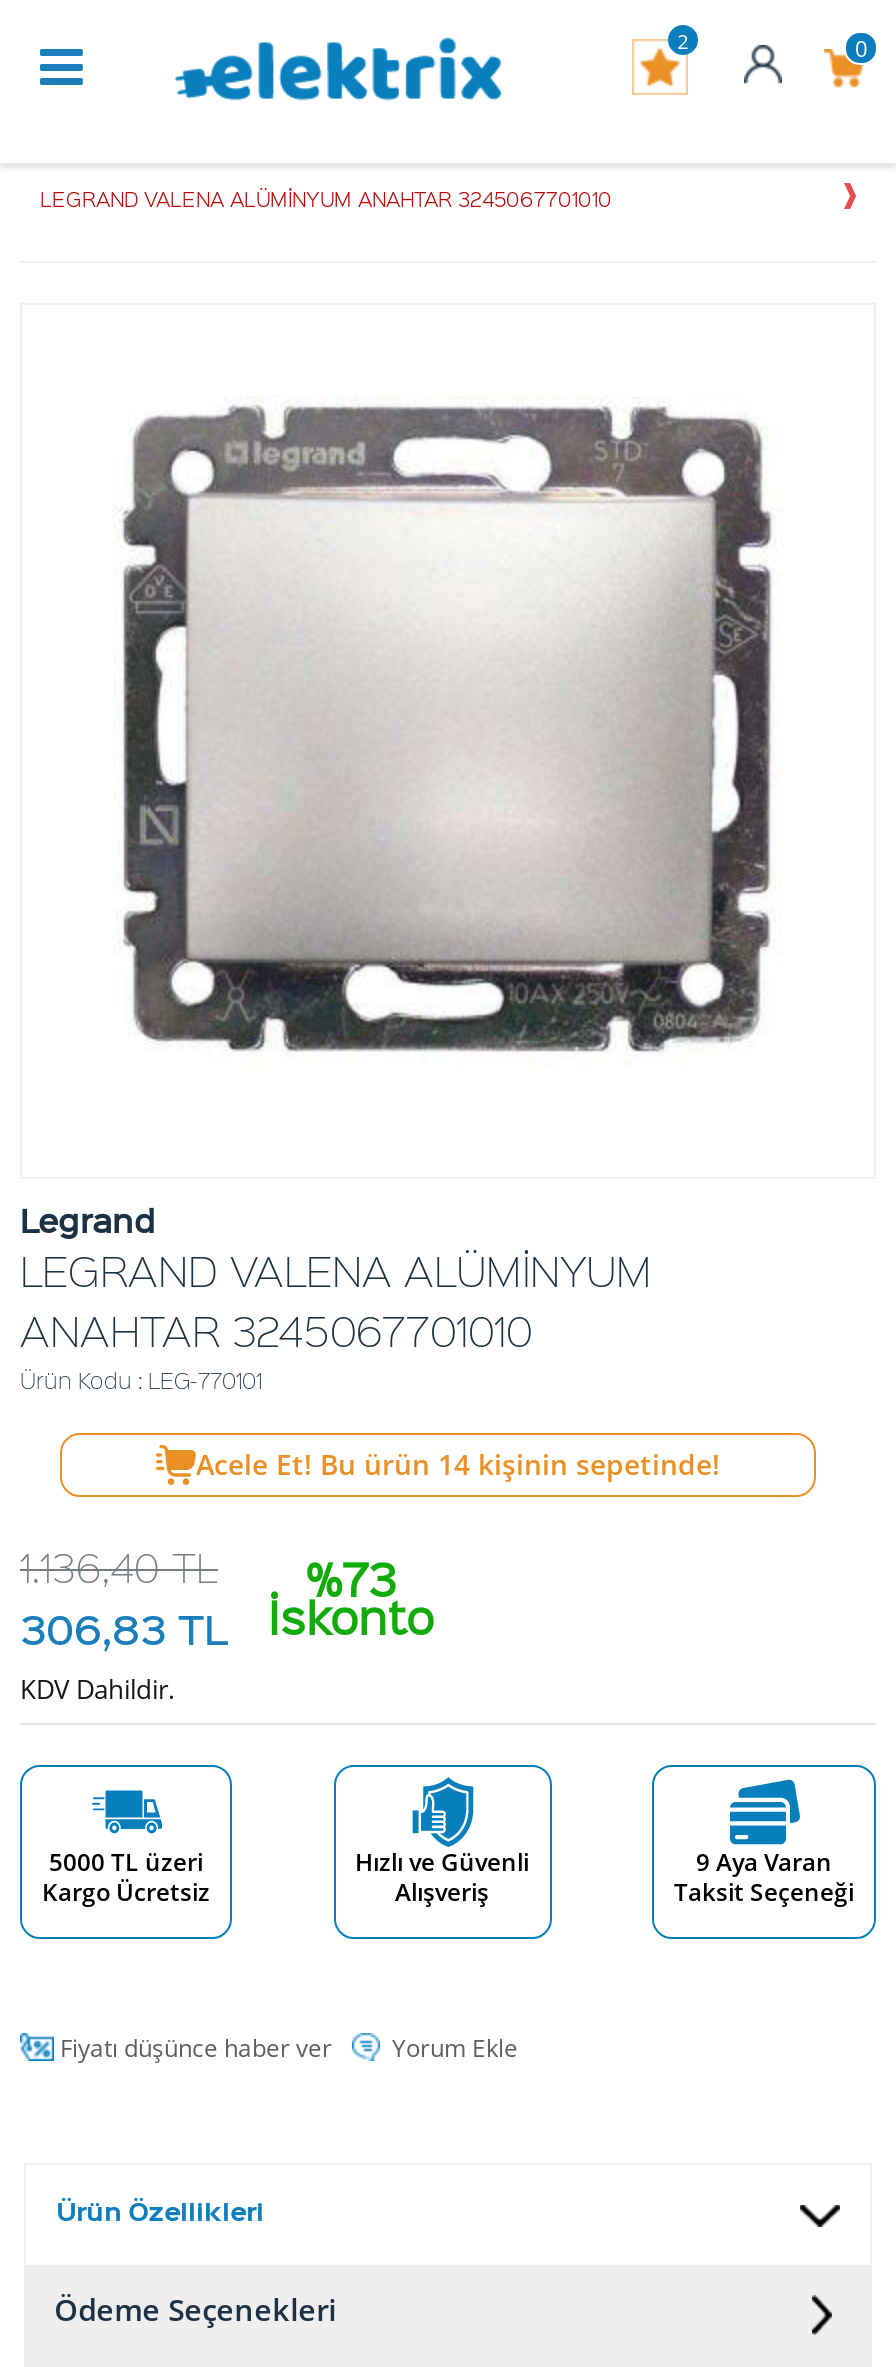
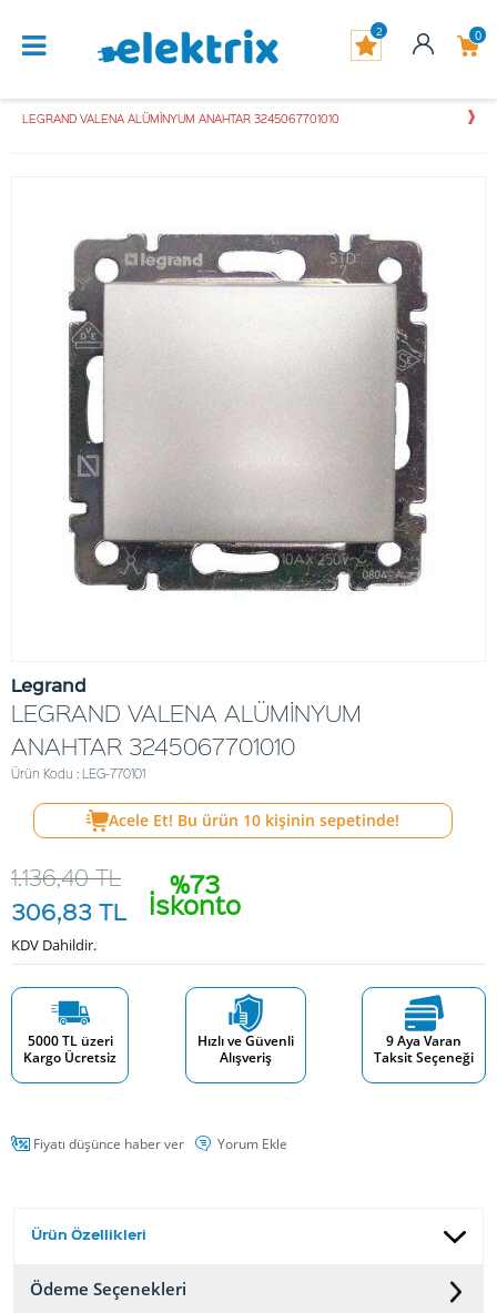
- Acele Et! Bu ürün 14 kişinin sepetinde!
+ Acele Et! Bu ürün 10 kişinin sepetinde!
